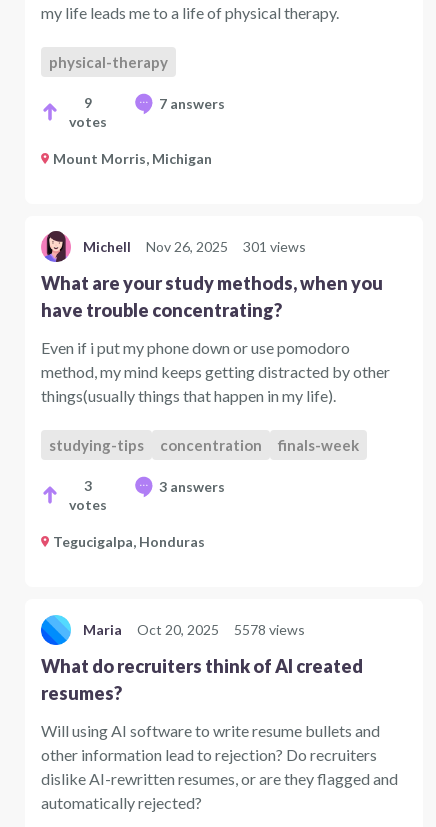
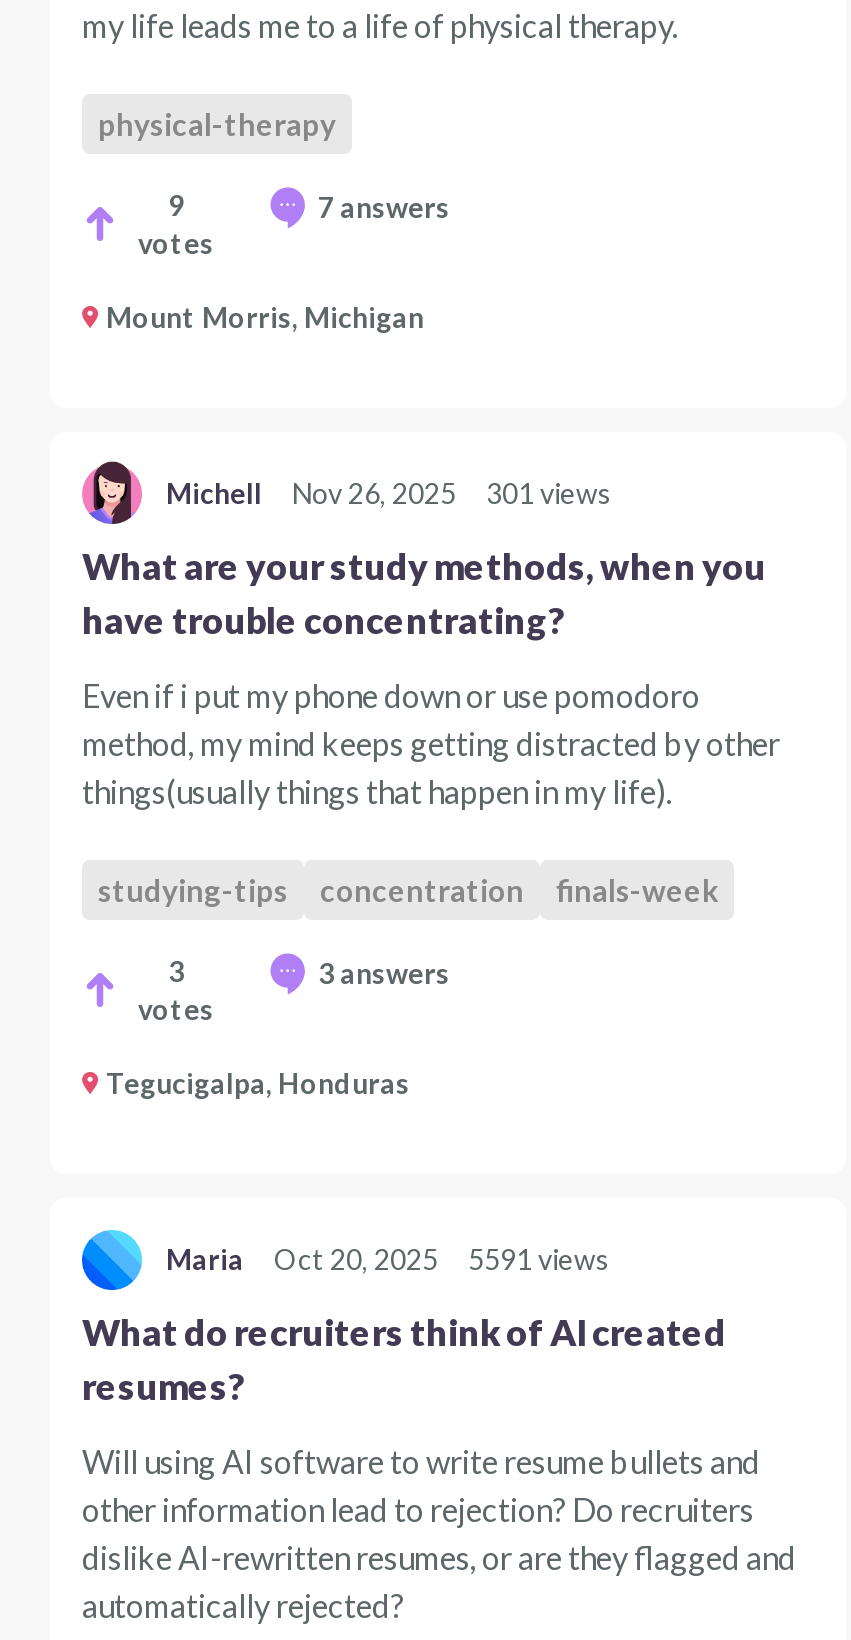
- Maria Oct 20, 2025 5578 views
+ Maria Oct 20, 2025 5591 views
